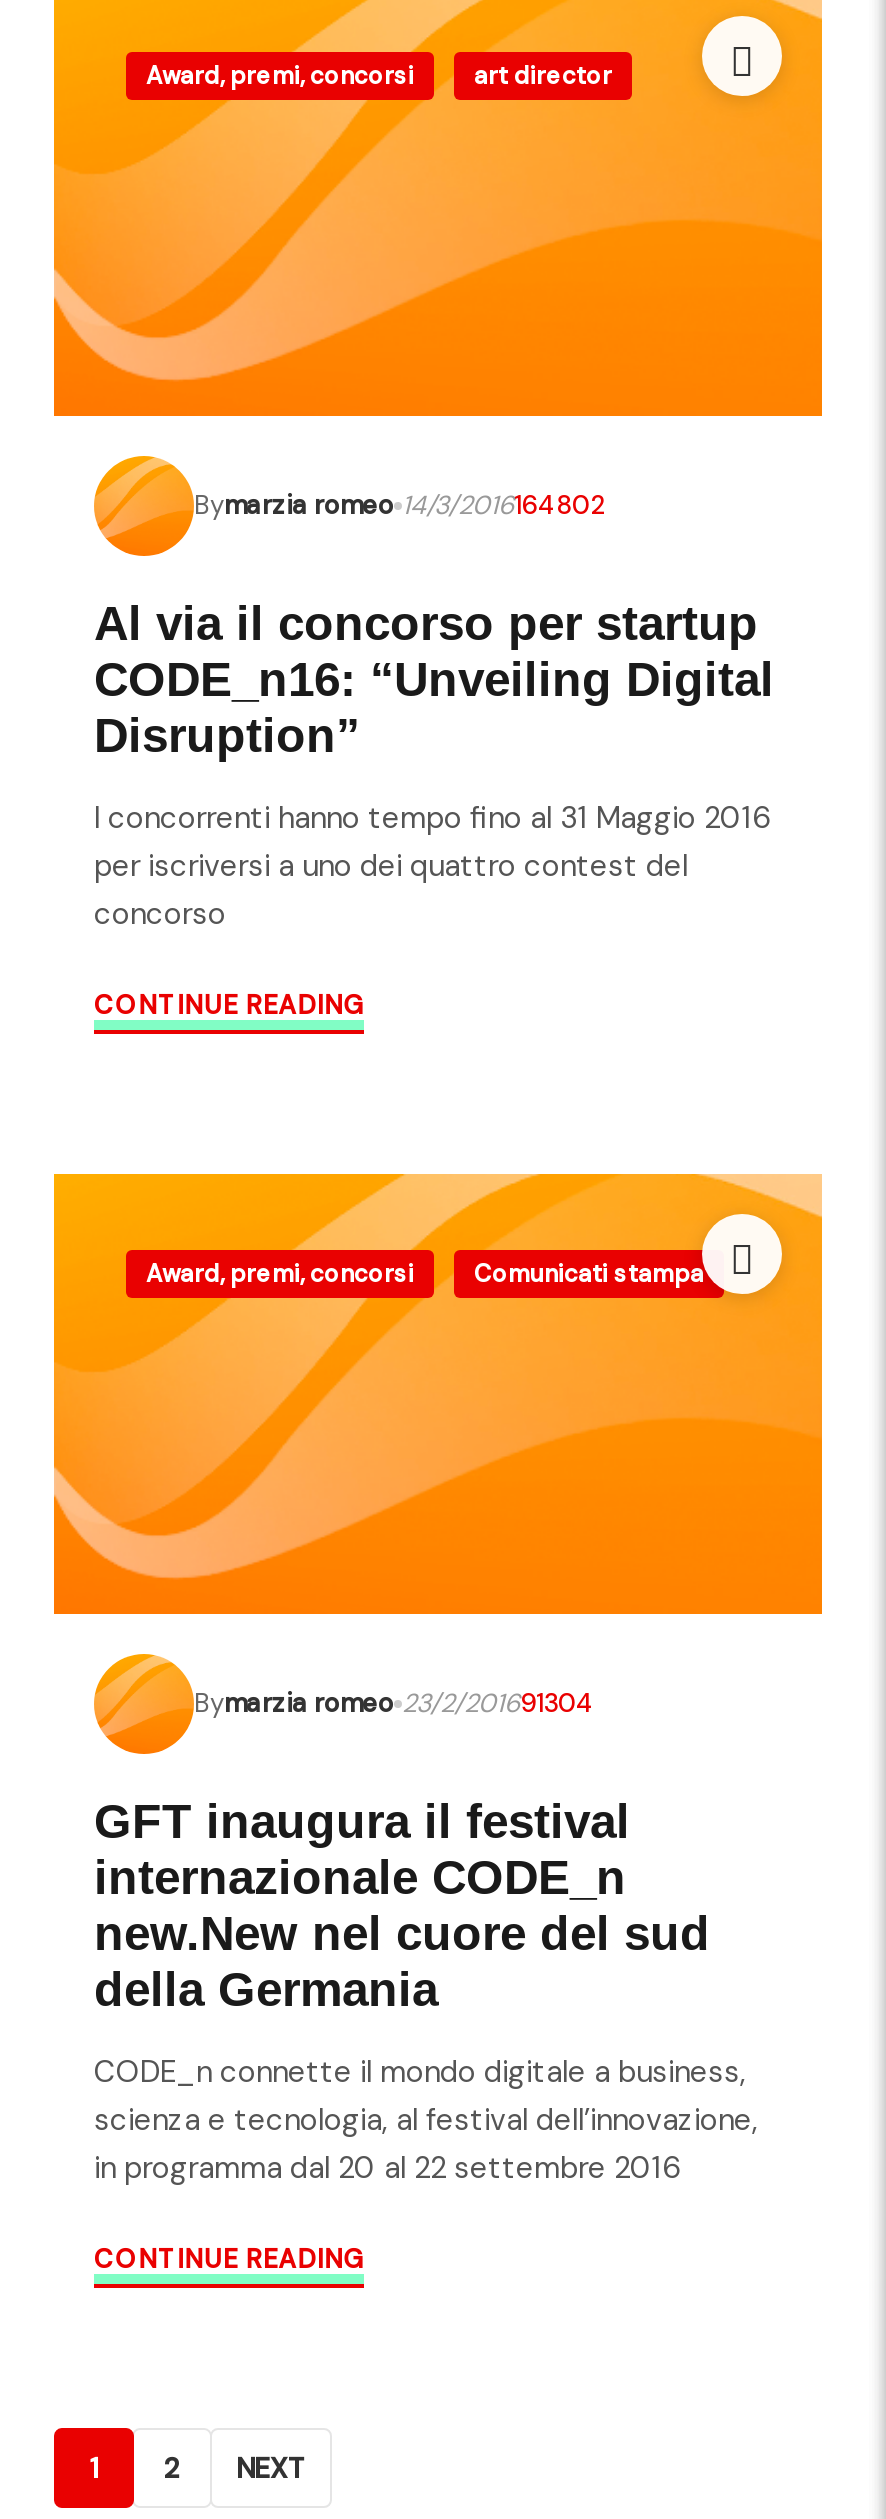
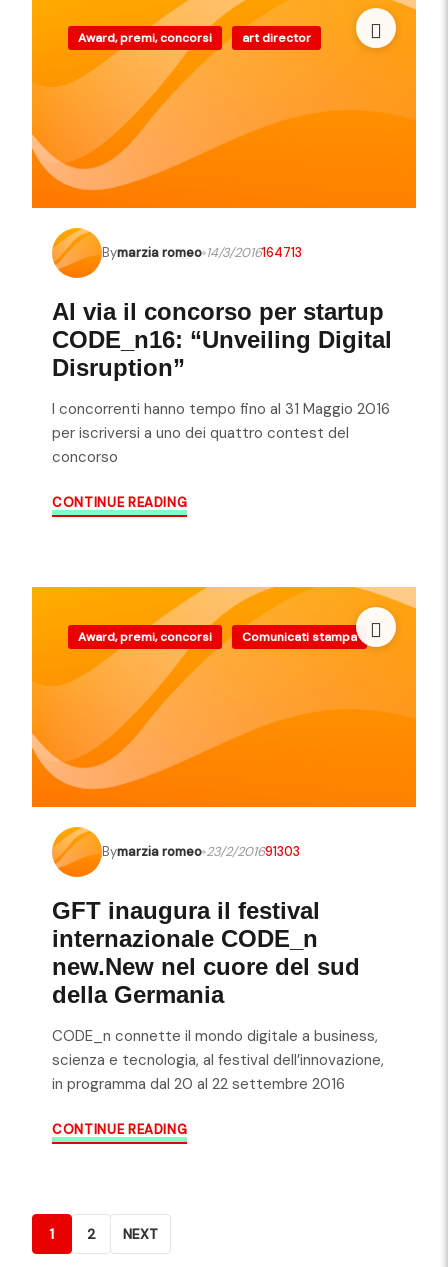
- Bymarzia romeo 14/3/2016164802
+ Bymarzia romeo 14/3/2016164713

- Bymarzia romeo 23/2/201691304
+ Bymarzia romeo 23/2/201691303
